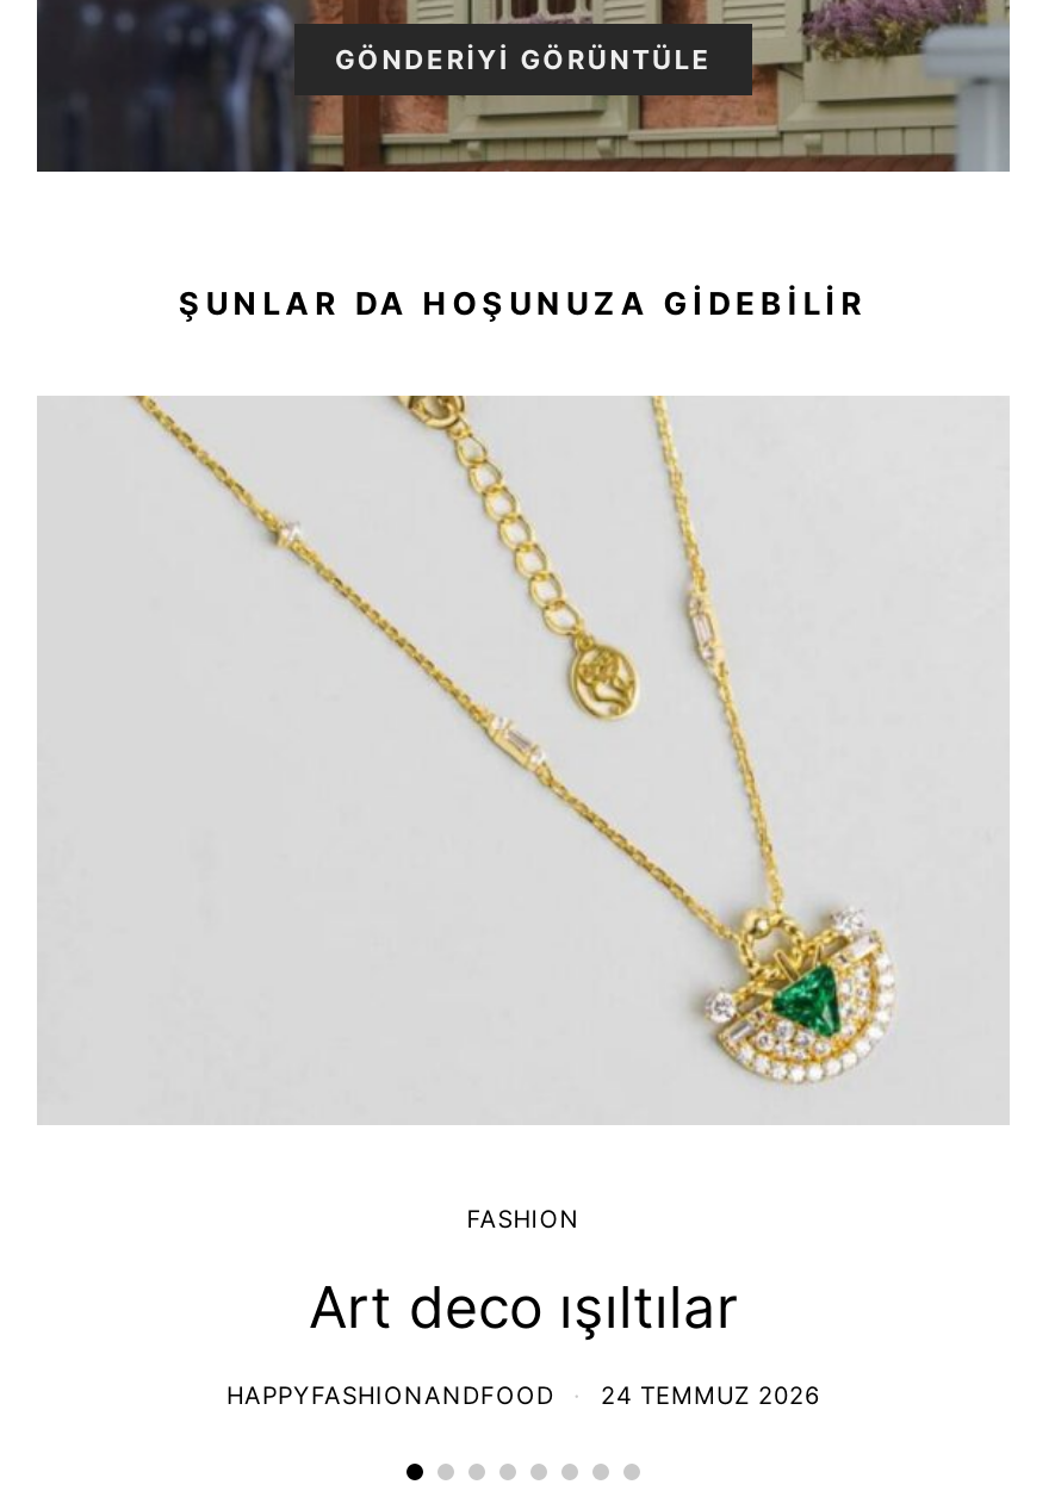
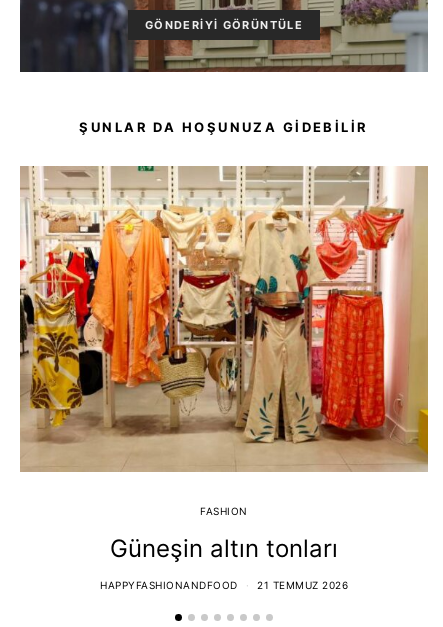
- [image]
+ [image]

- Art deco ışıltılar
+ Güneşin altın tonları

- HAPPYFASHIONANDFOOD 24 TEMMUZ 2026
+ HAPPYFASHIONANDFOOD 21 TEMMUZ 2026
